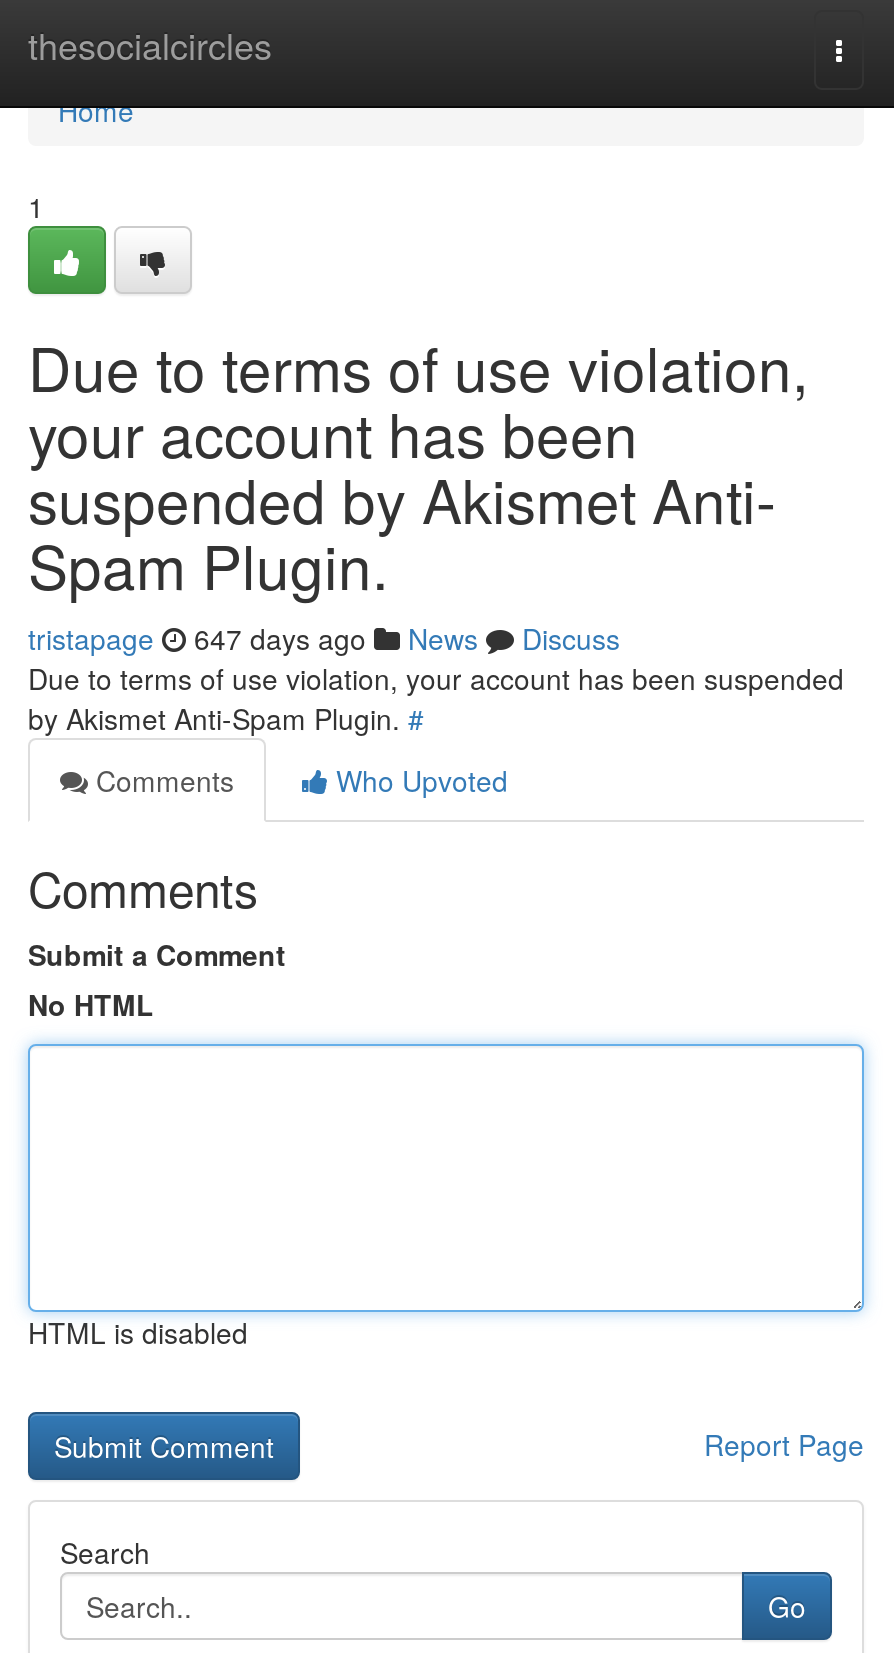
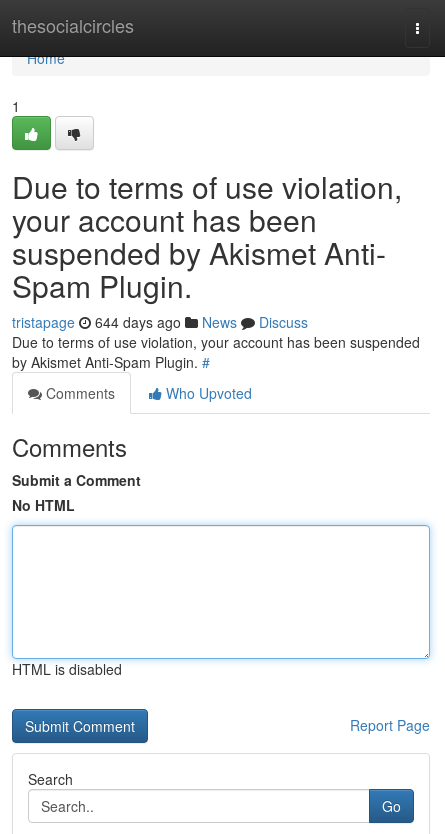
- tristapage 647 days ago News Discuss
+ tristapage 644 days ago News Discuss
